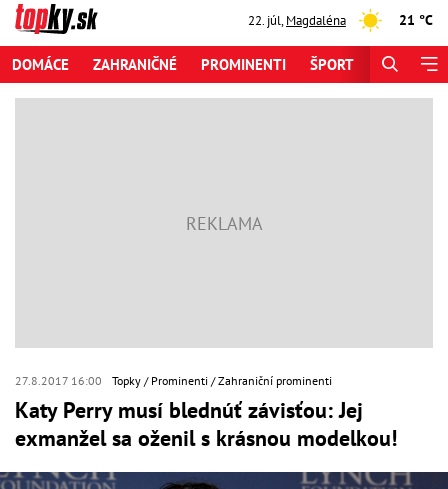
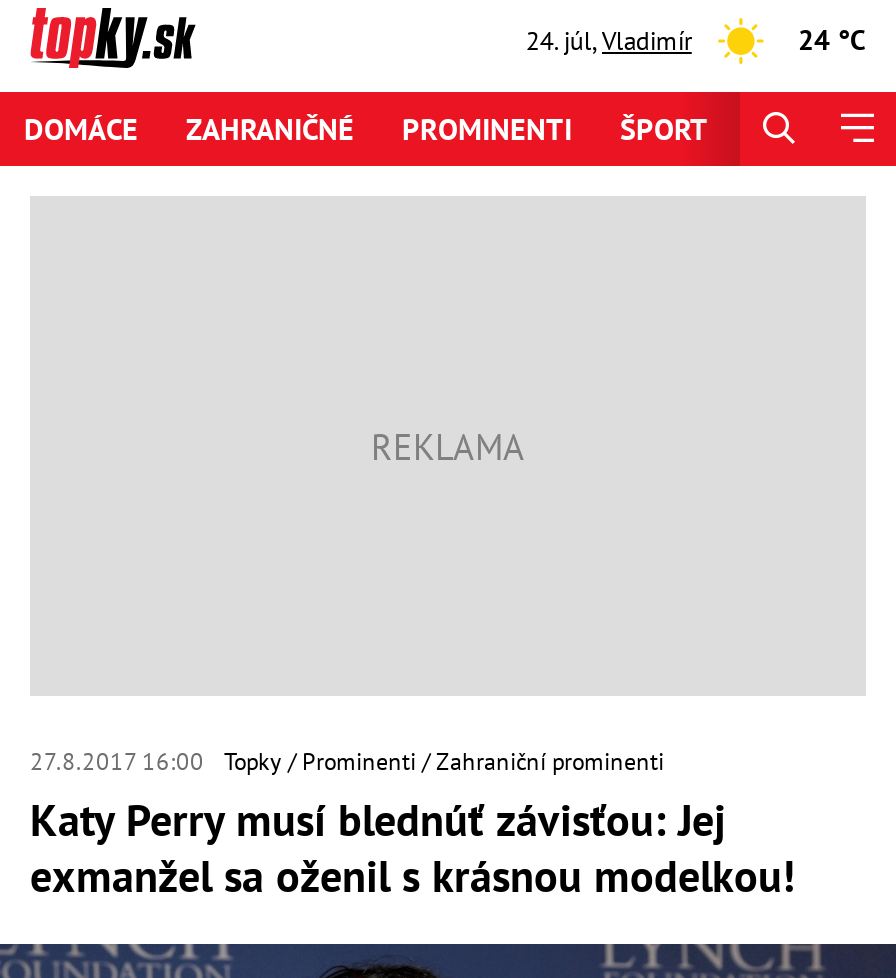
- 22. júl, Magdaléna
+ 24. júl, Vladimír

- 21 °C
+ 24 °C
